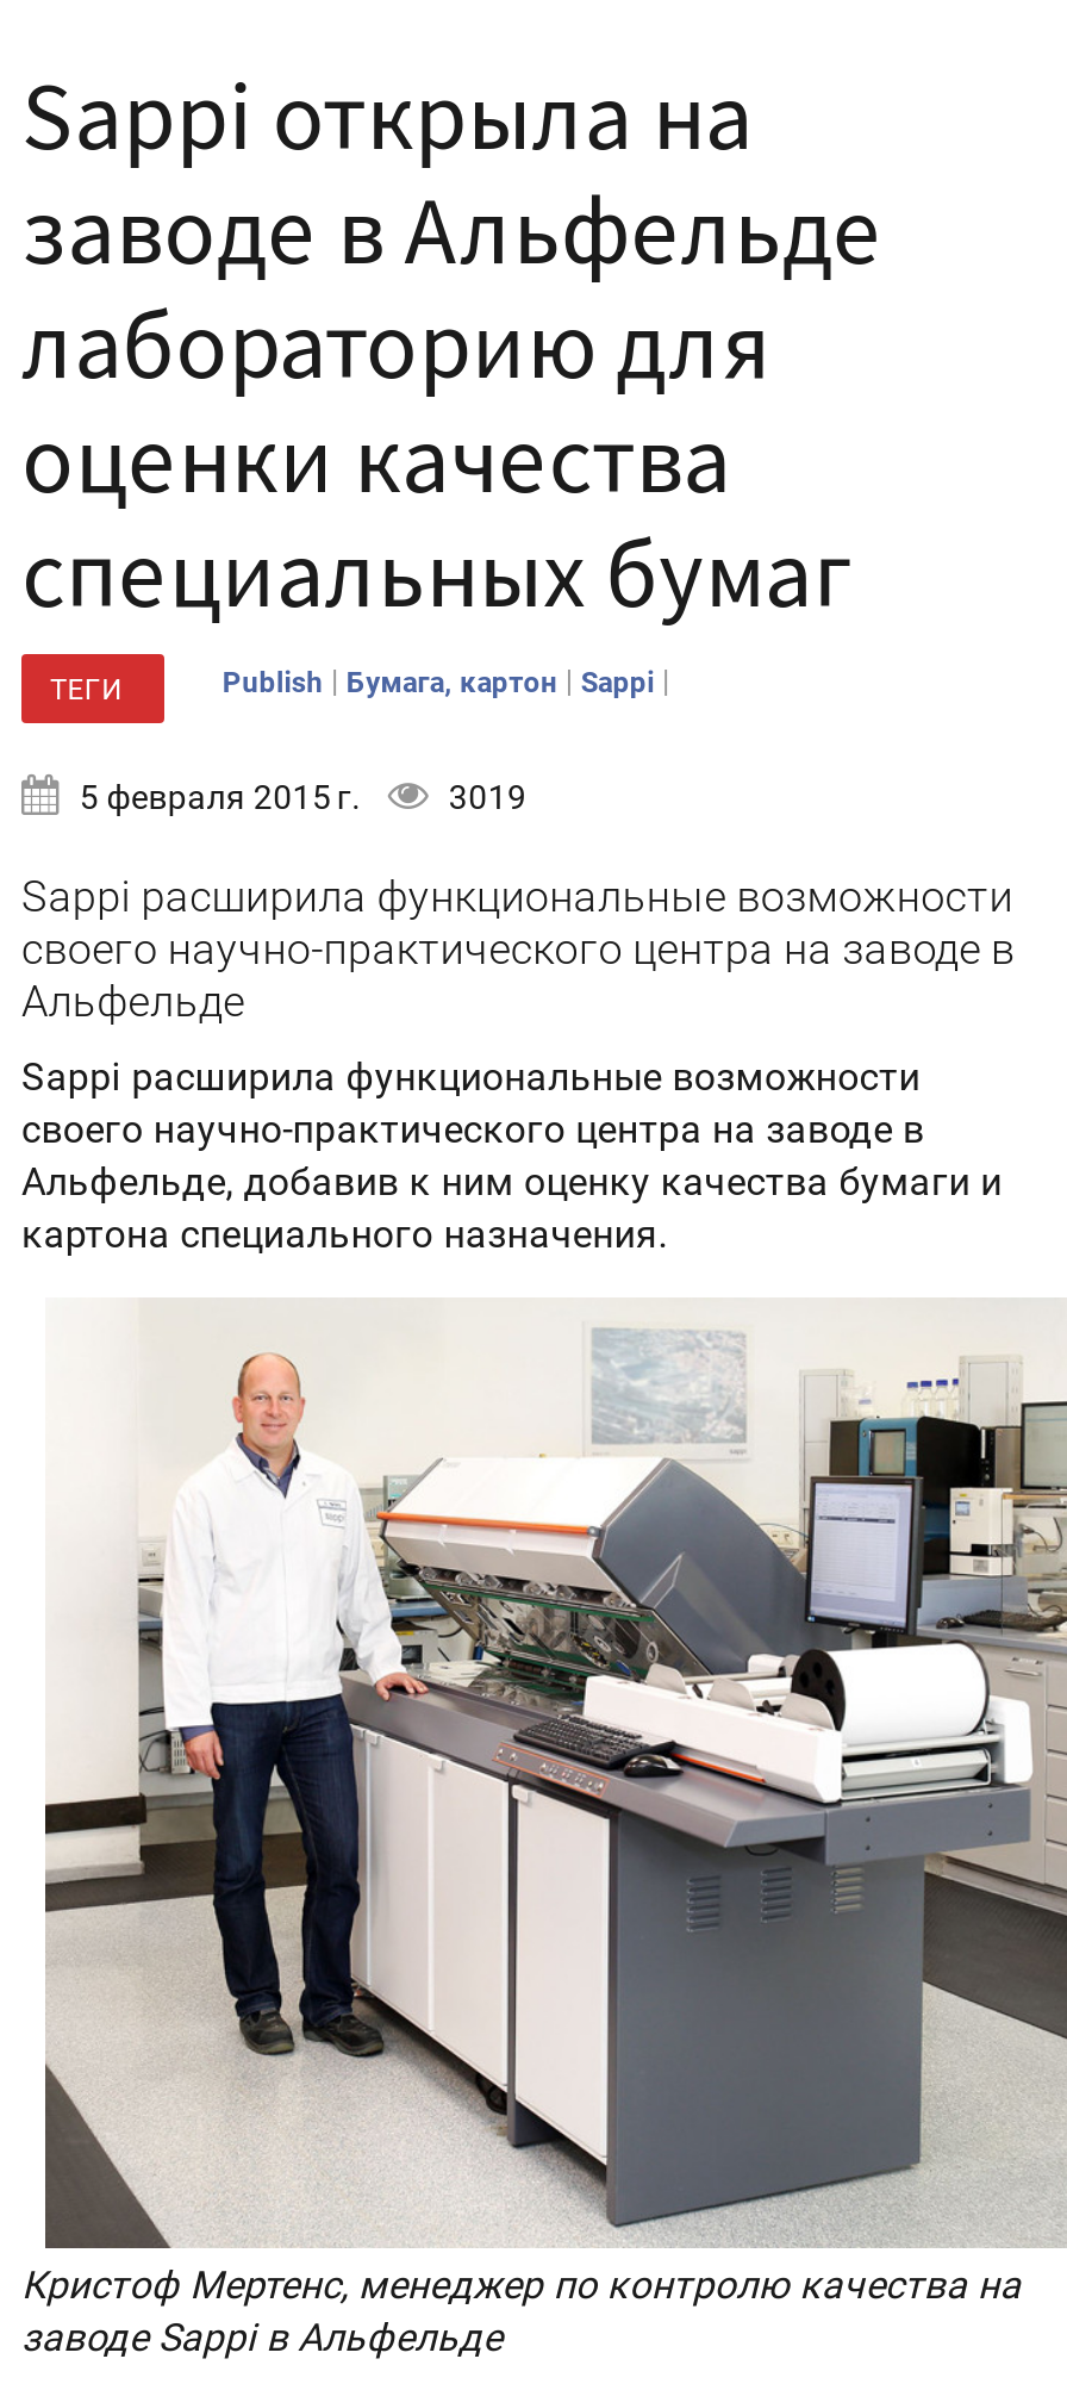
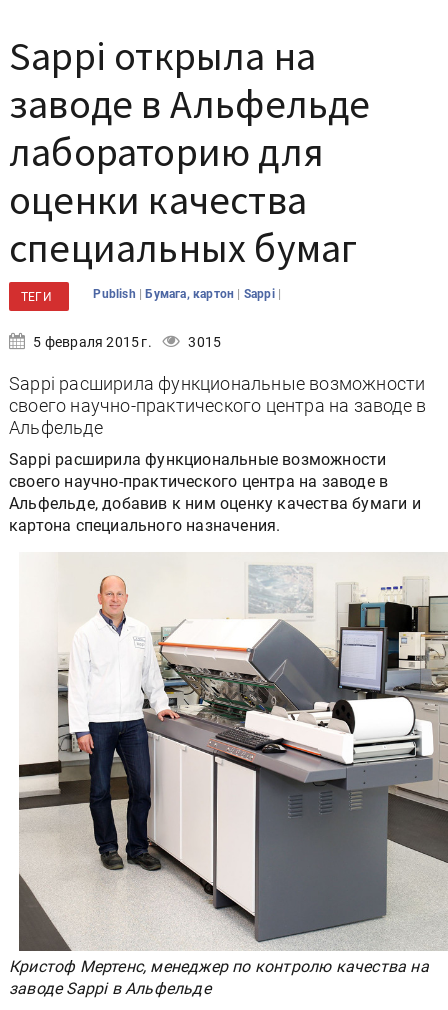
- 3019
+ 3015
